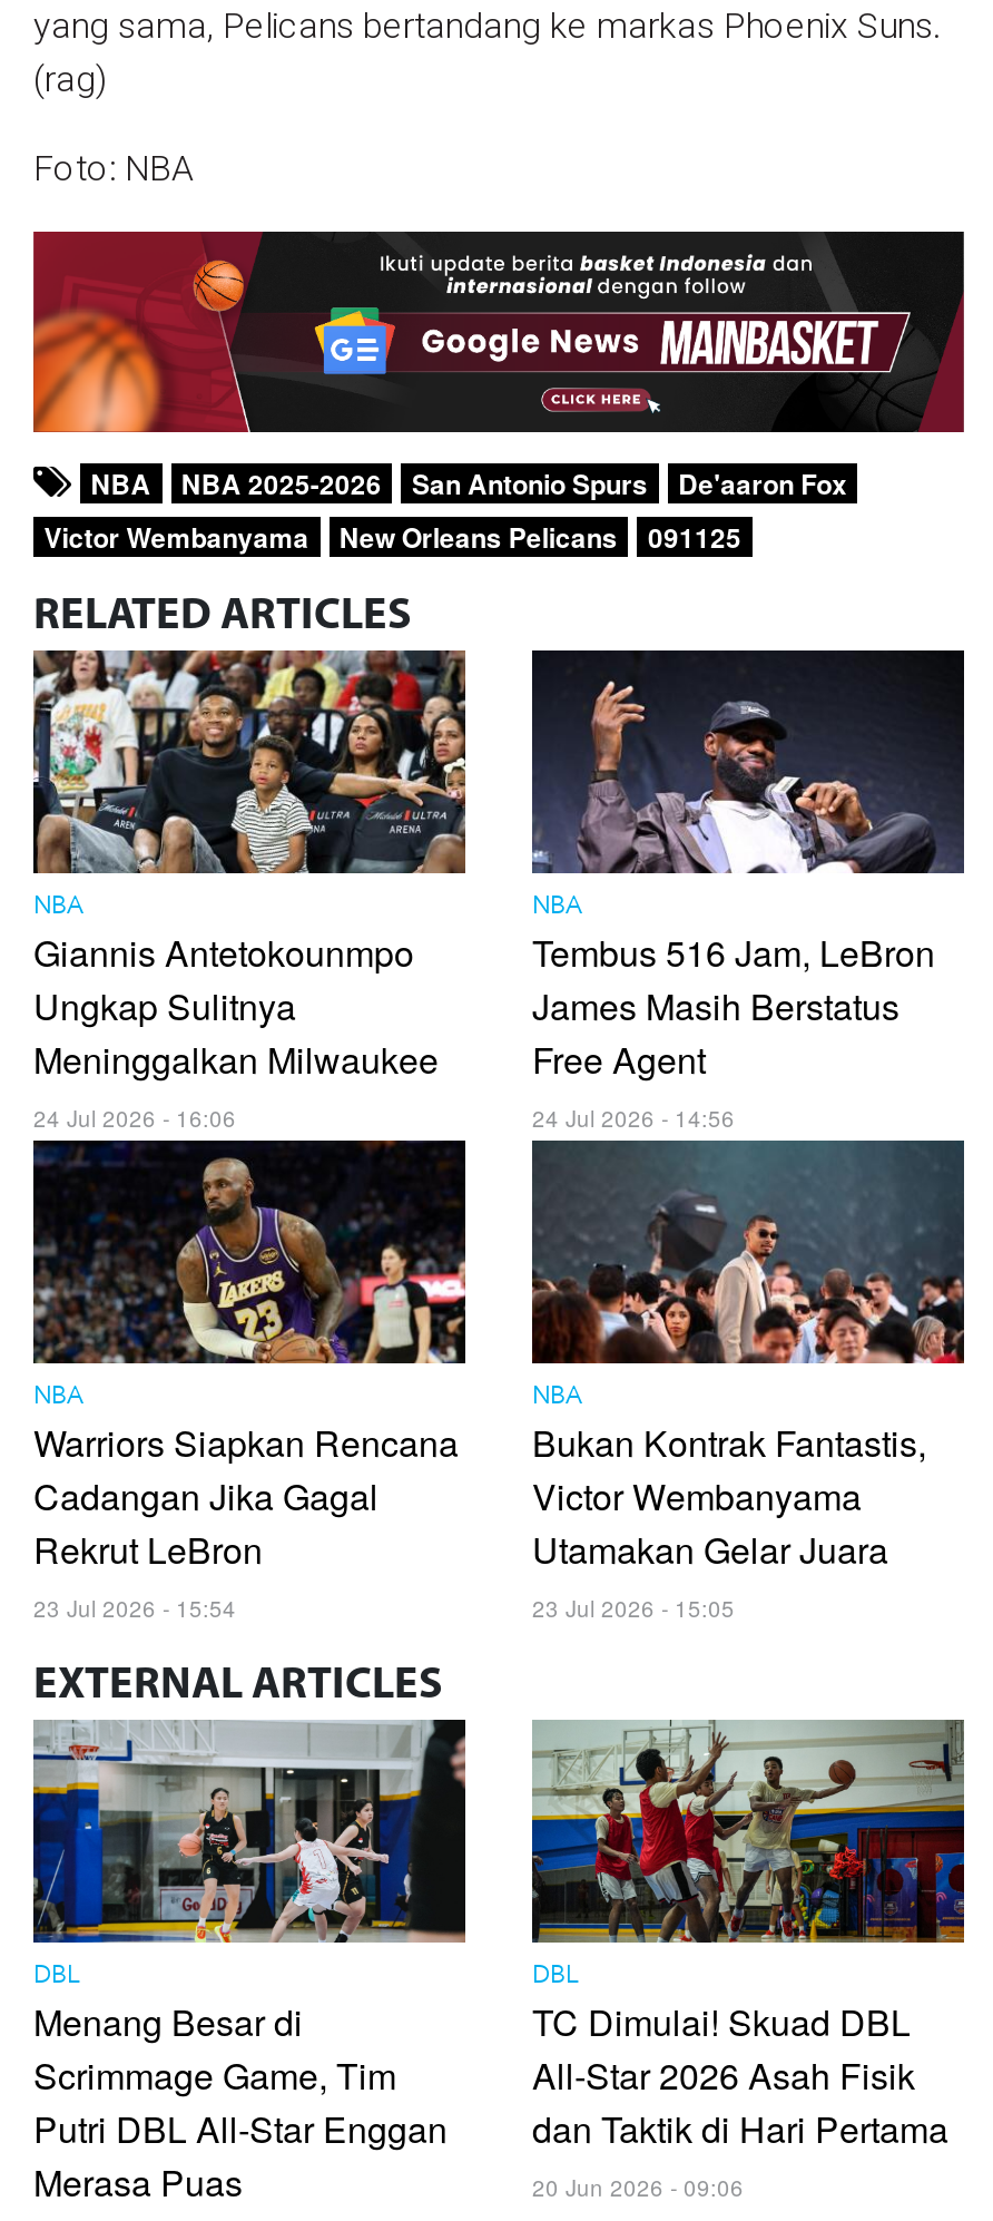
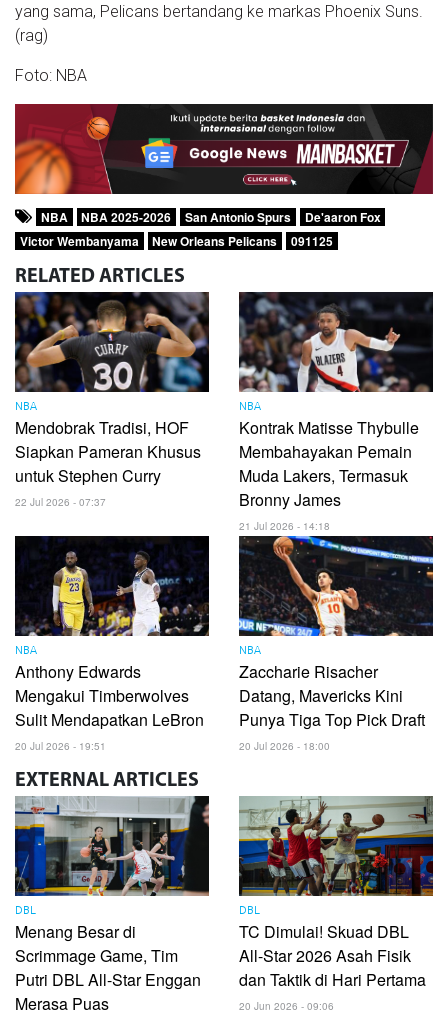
- [image]
- Giannis Antetokounmpo
- Ungkap Sulitnya
- Meninggalkan Milwaukee
- 24 Jul 2026 - 16:06
+ [image]
+ Mendobrak Tradisi, HOF
+ Siapkan Pameran Khusus
+ untuk Stephen Curry
+ 22 Jul 2026 - 07:37

- [image]
- Tembus 516 Jam, LeBron
- James Masih Berstatus
- Free Agent
- 24 Jul 2026 - 14:56
+ [image]
+ Kontrak Matisse Thybulle
+ Membahayakan Pemain
+ Muda Lakers, Termasuk
+ Bronny James
+ 21 Jul 2026 - 14:18

- [image]
- Warriors Siapkan Rencana
- Cadangan Jika Gagal
- Rekrut LeBron
- 23 Jul 2026 - 15:54
+ [image]
+ Anthony Edwards
+ Mengakui Timberwolves
+ Sulit Mendapatkan LeBron
+ 20 Jul 2026 - 19:51

- [image]
- Bukan Kontrak Fantastis,
- Victor Wembanyama
- Utamakan Gelar Juara
- 23 Jul 2026 - 15:05
+ [image]
+ Zaccharie Risacher
+ Datang, Mavericks Kini
+ Punya Tiga Top Pick Draft
+ 20 Jul 2026 - 18:00
